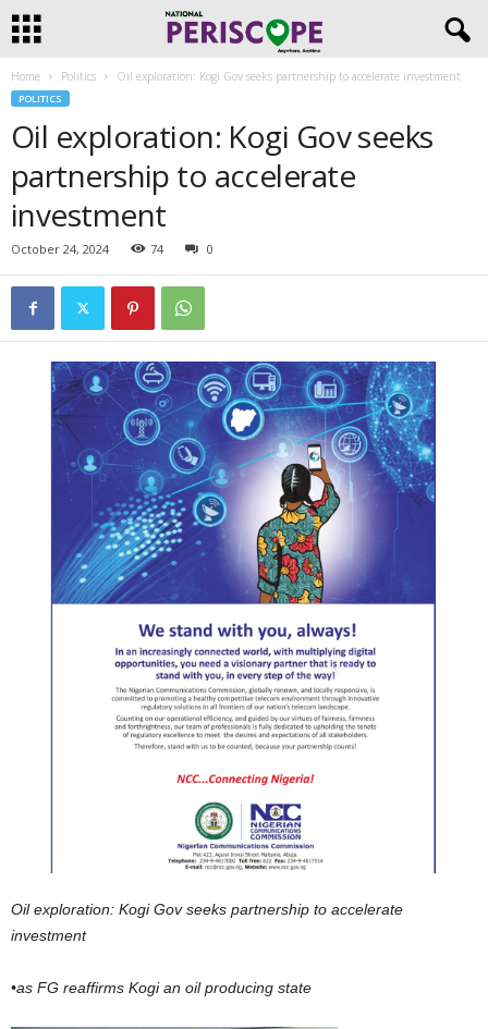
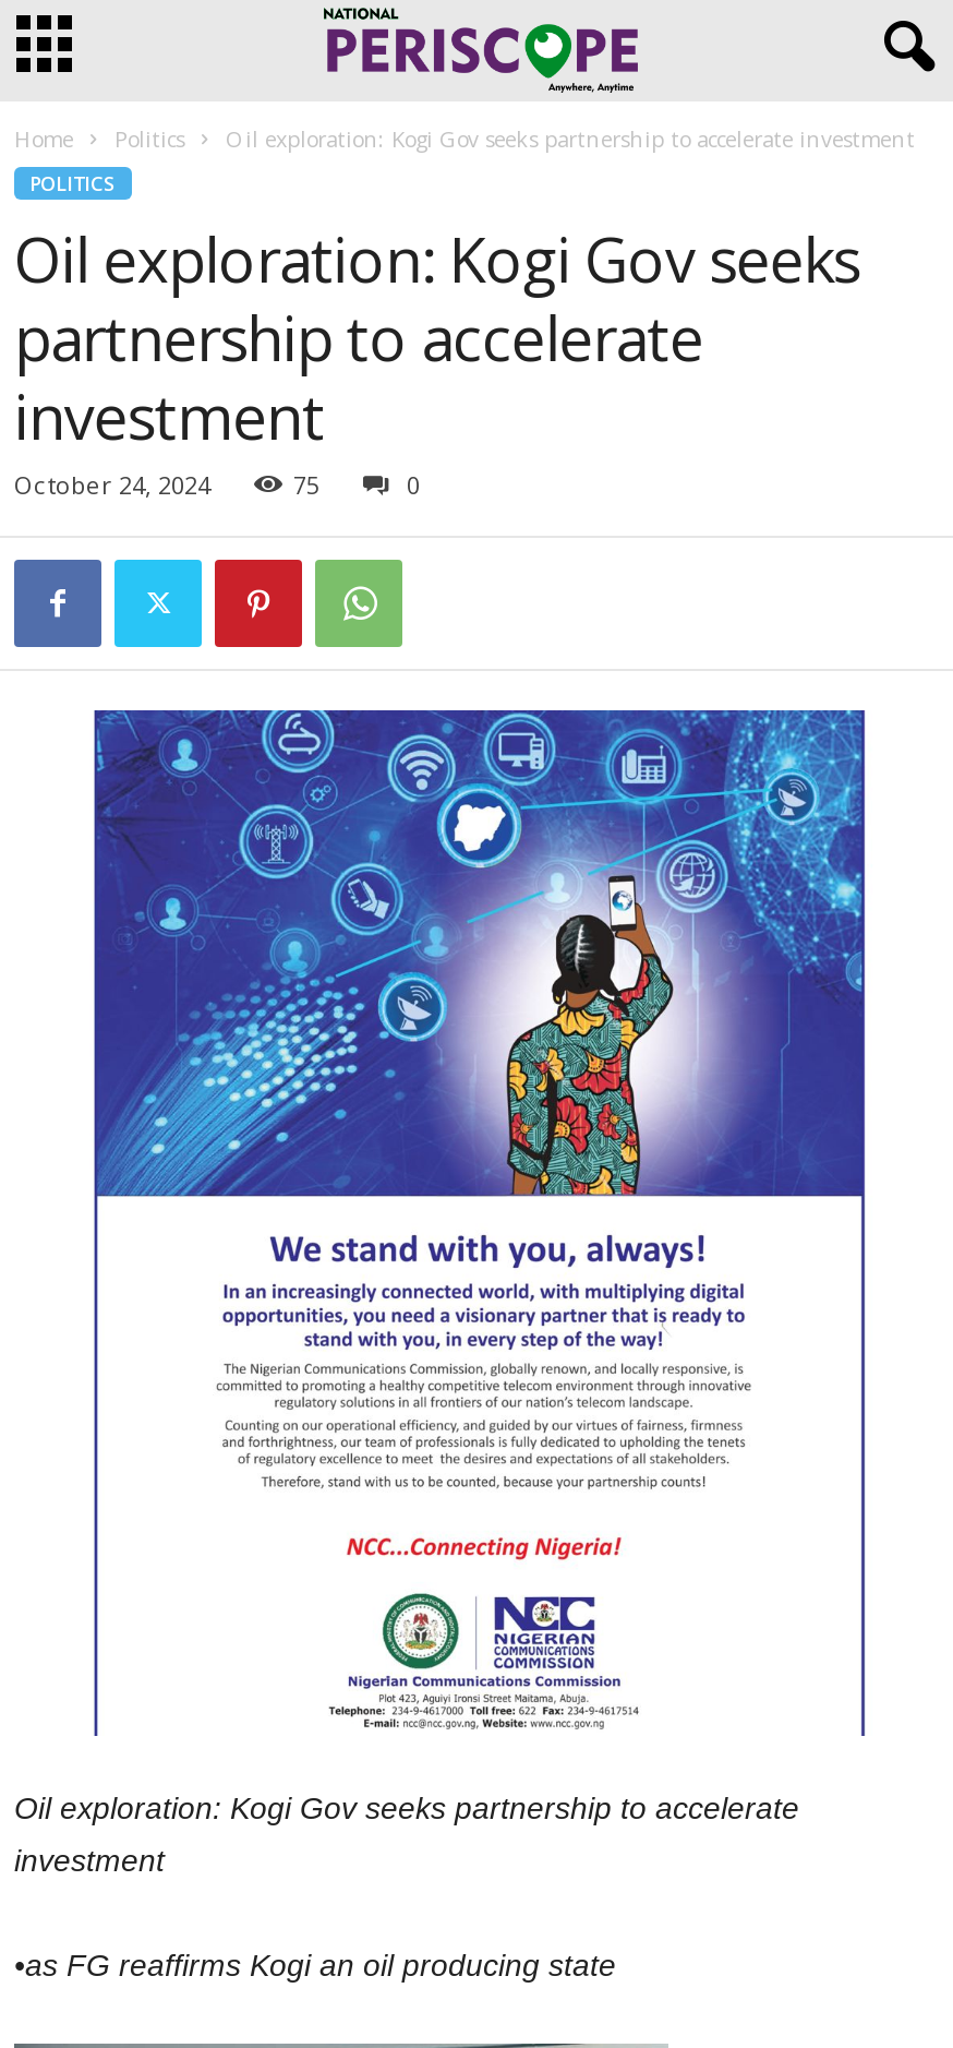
- 74
+ 75
